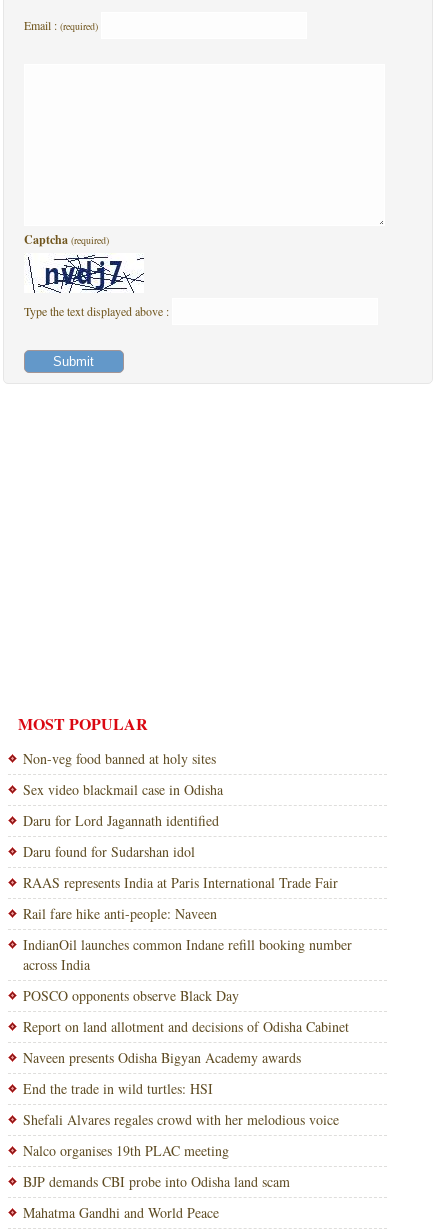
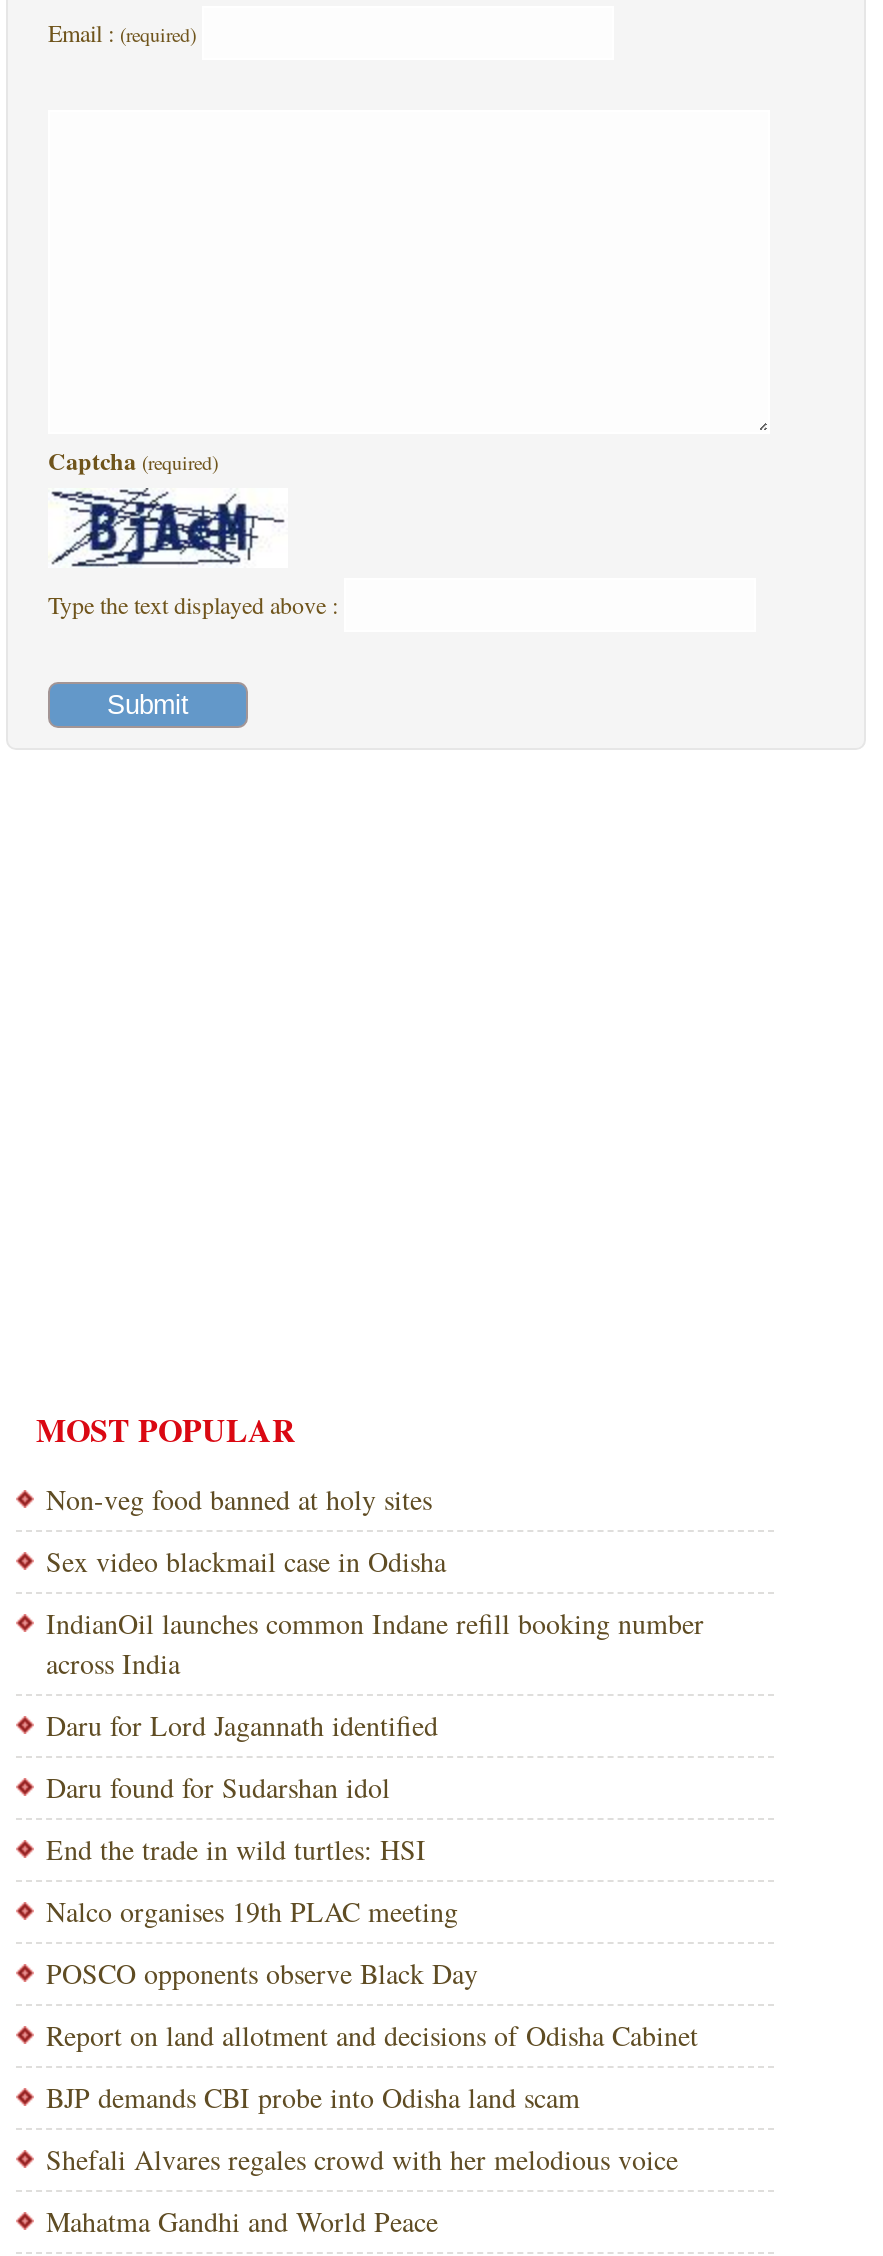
- [image]
+ [image]

moved down: Daru for Lord Jagannath identified | Daru found for Sudarshan idol

- RAAS represents India at Paris International Trade Fair
- Rail fare hike anti-people: Naveen

moved up: IndianOil launches common Indane refill booking number | across India

- Naveen presents Odisha Bigyan Academy awards

moved up: End the trade in wild turtles: HSI

moved up: Nalco organises 19th PLAC meeting

moved up: BJP demands CBI probe into Odisha land scam
